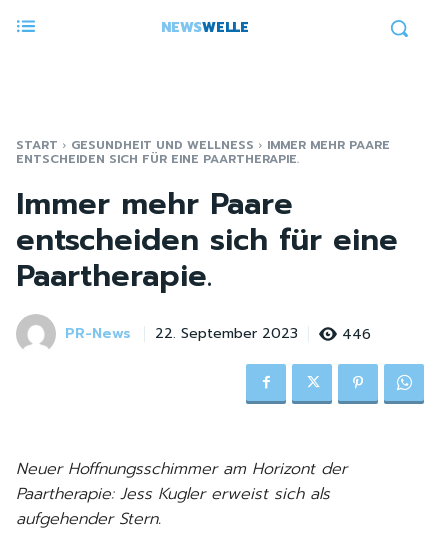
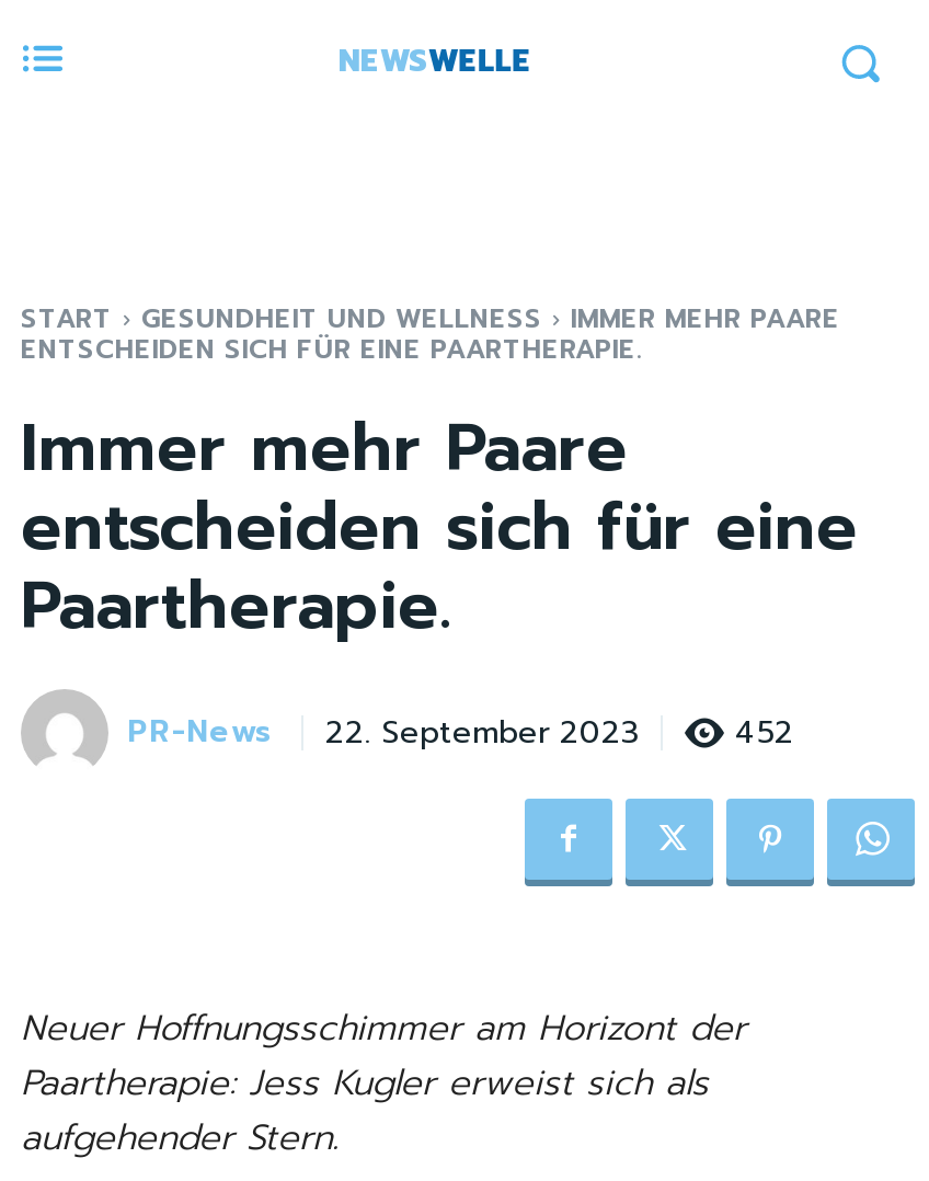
- 446
+ 452
